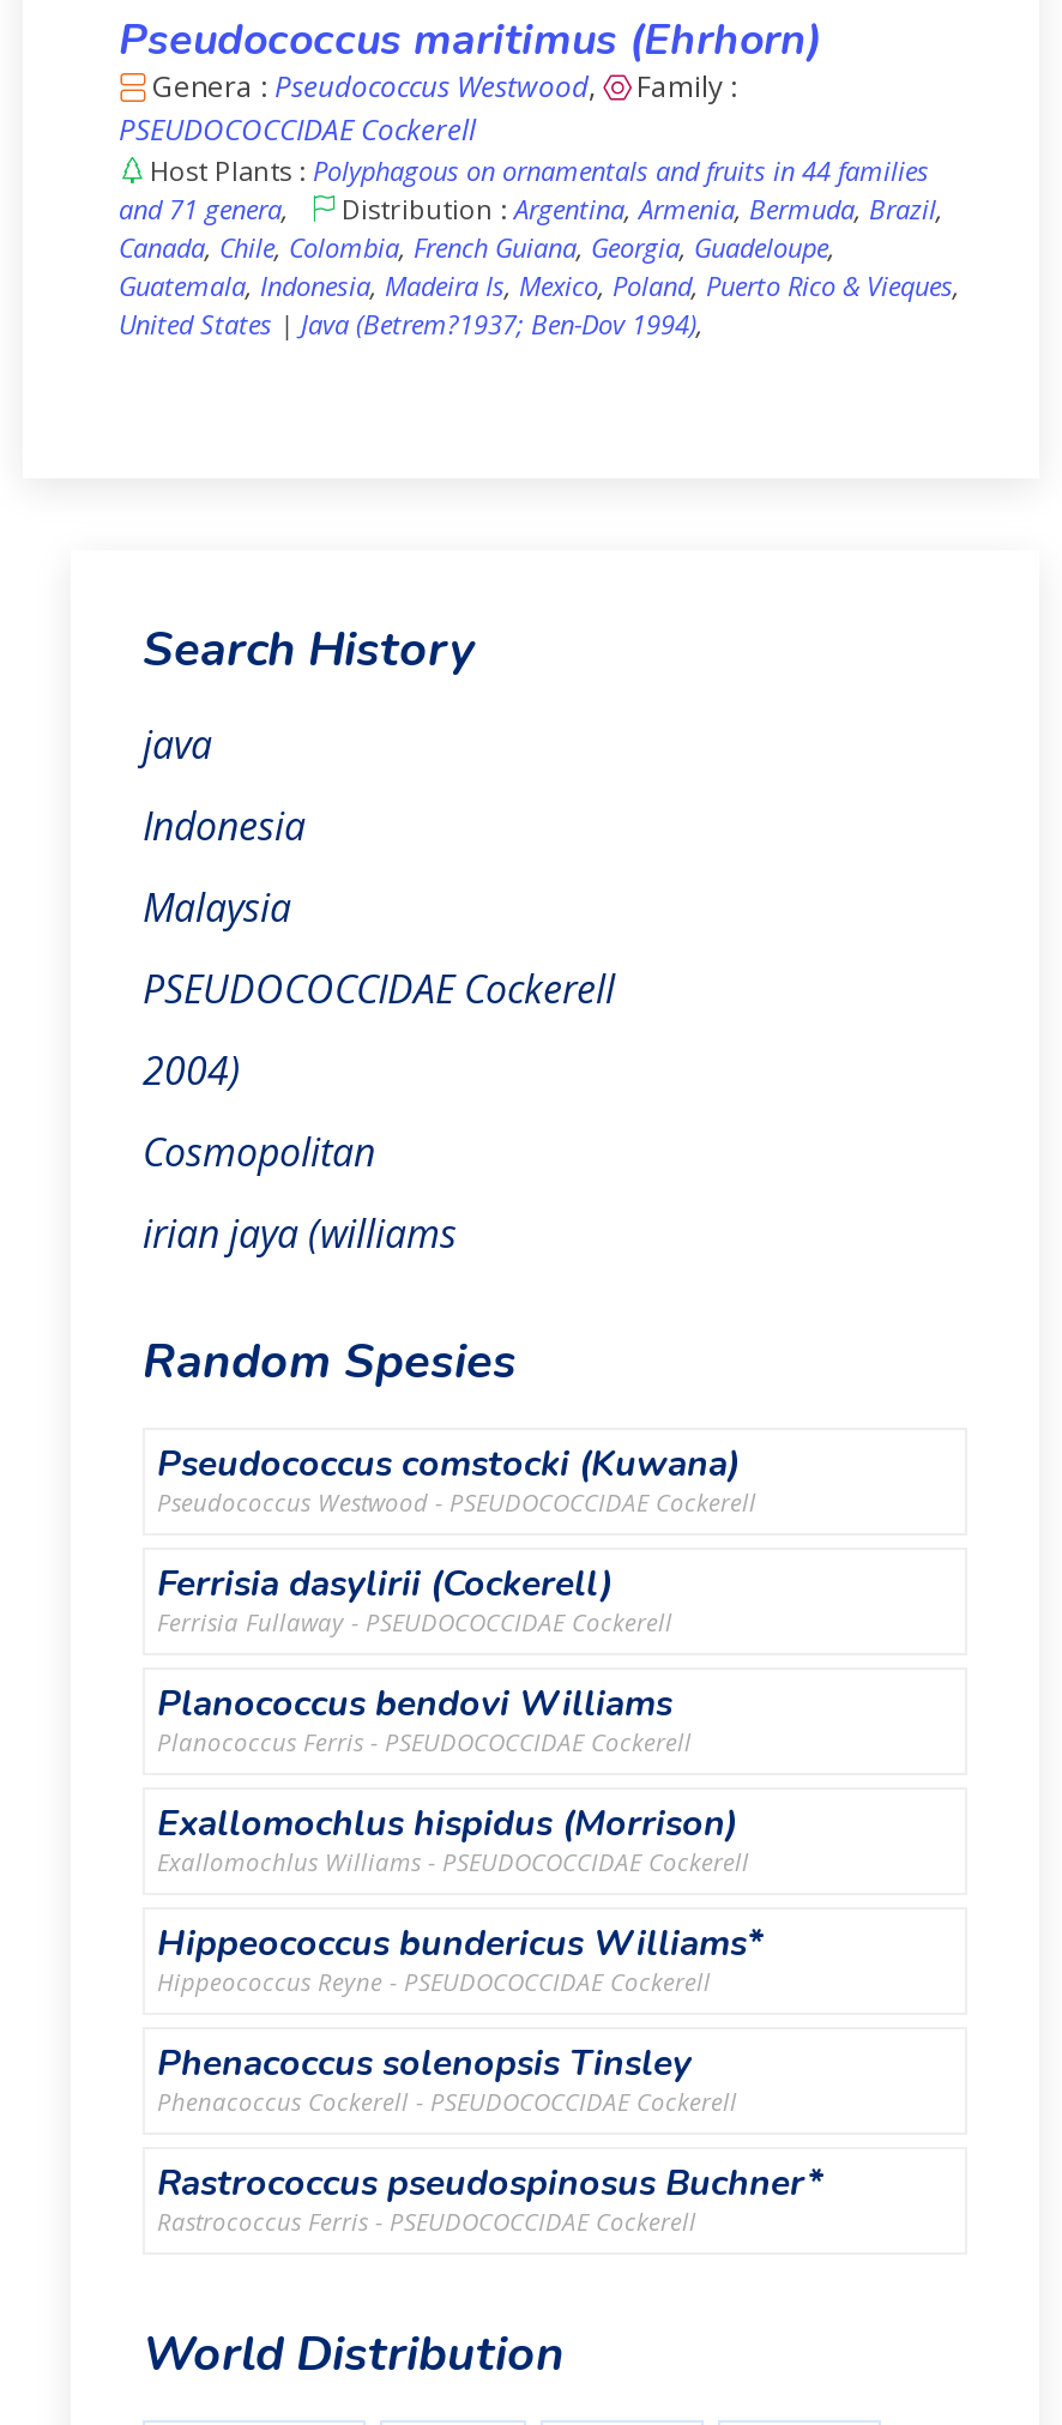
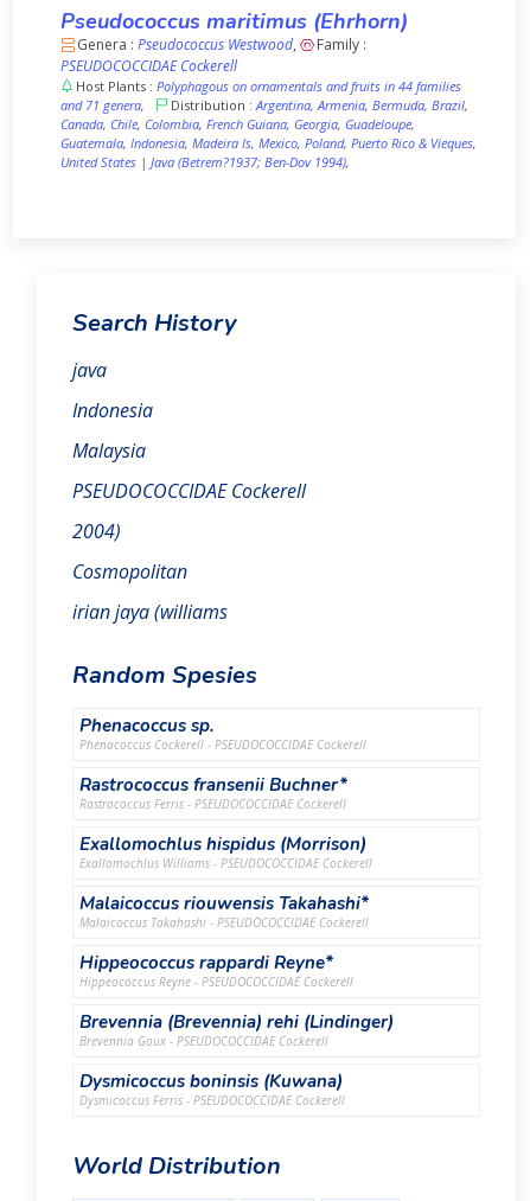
- Pseudococcus comstocki (Kuwana)
- Pseudococcus Westwood - PSEUDOCOCCIDAE Cockerell
- Ferrisia dasylirii (Cockerell)
- Ferrisia Fullaway - PSEUDOCOCCIDAE Cockerell
- Planococcus bendovi Williams
- Planococcus Ferris - PSEUDOCOCCIDAE Cockerell
+ Phenacoccus sp.
+ Rastrococcus fransenii Buchner*

moved up: Exallomochlus hispidus (Morrison) | Exallomochlus Williams - PSEUDOCOCCIDAE Cockerell

- Hippeococcus bundericus Williams*
+ Malaicoccus riouwensis Takahashi*
+ Malaicoccus Takahashi - PSEUDOCOCCIDAE Cockerell
+ Hippeococcus rappardi Reyne*

- Phenacoccus solenopsis Tinsley
+ Brevennia (Brevennia) rehi (Lindinger)
+ Brevennia Goux - PSEUDOCOCCIDAE Cockerell

moved up: Phenacoccus Cockerell - PSEUDOCOCCIDAE Cockerell

- Rastrococcus pseudospinosus Buchner*
+ Dysmicoccus boninsis (Kuwana)
+ Dysmicoccus Ferris - PSEUDOCOCCIDAE Cockerell

moved up: Rastrococcus Ferris - PSEUDOCOCCIDAE Cockerell
